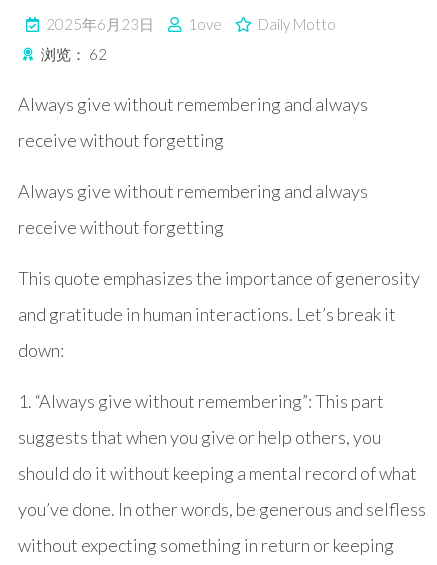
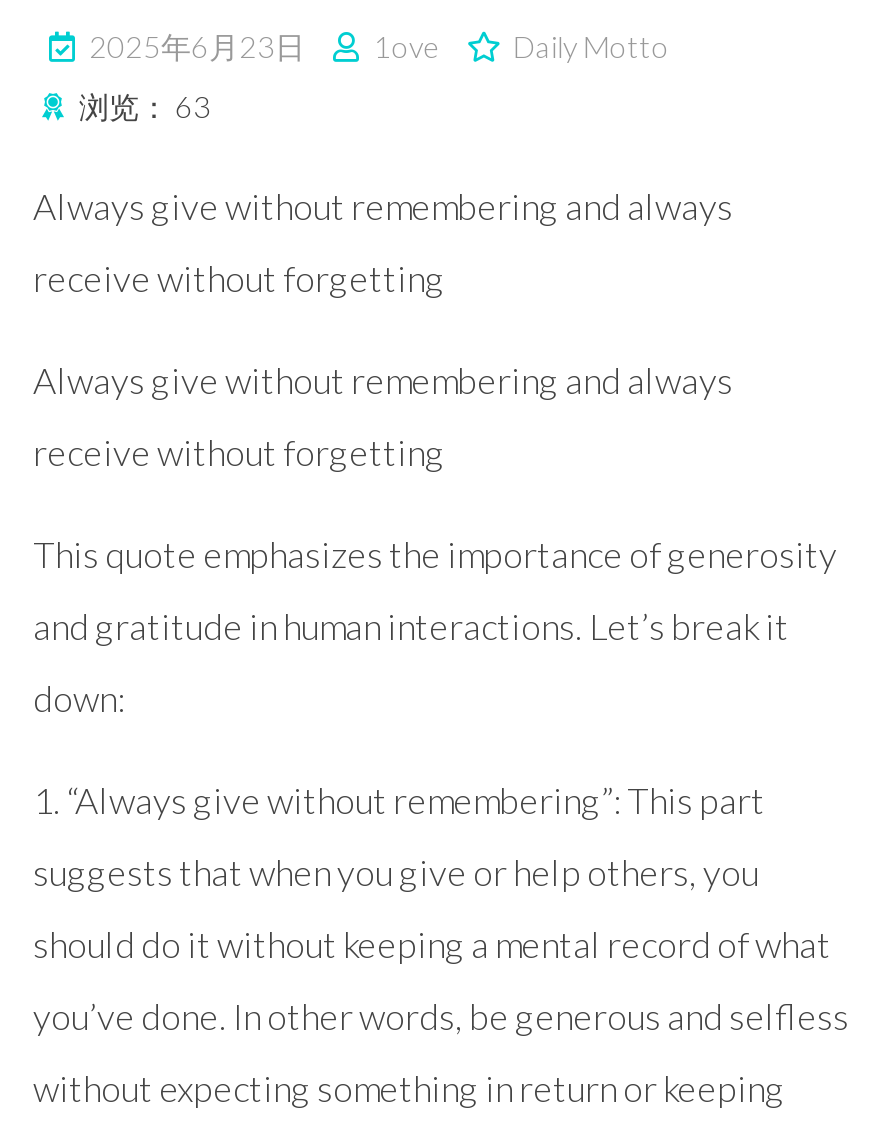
- 浏览：62
+ 浏览：63
